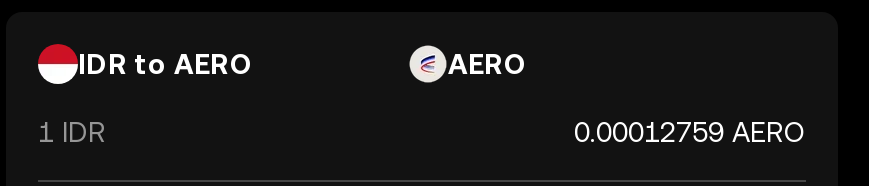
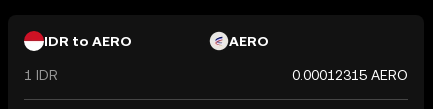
- 0.00012759 AERO
+ 0.00012315 AERO
